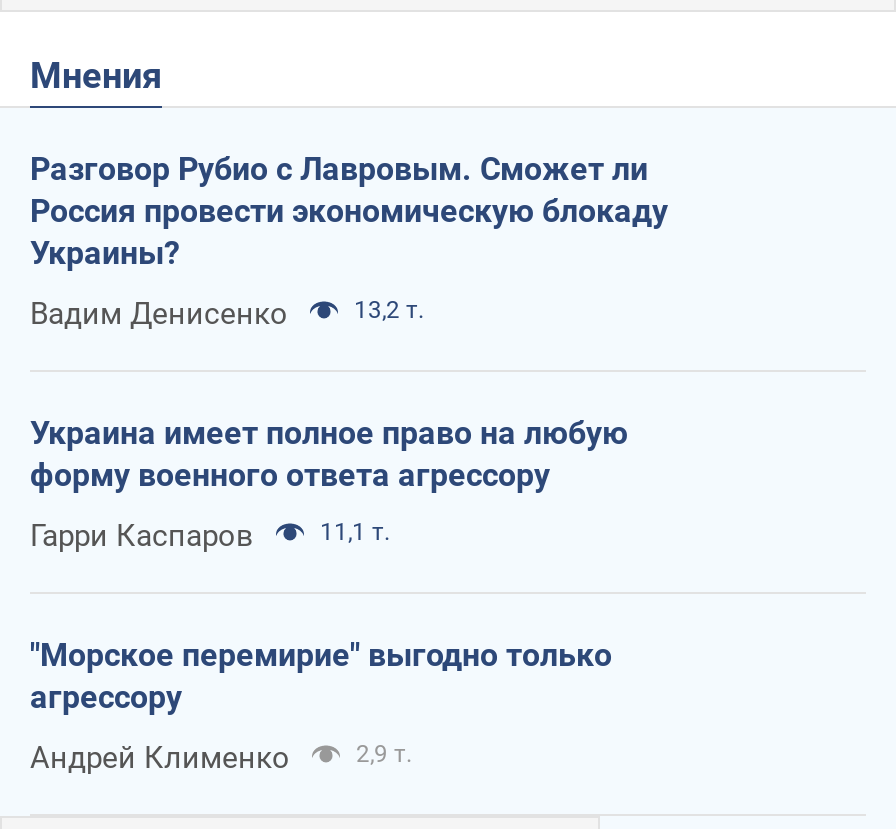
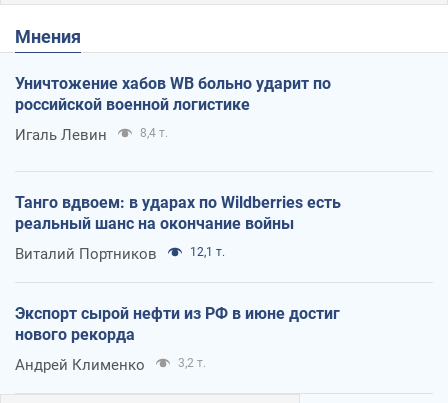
- Разговор Рубио с Лавровым. Сможет ли
- Россия провести экономическую блокаду
- Украины?
+ Уничтожение хабов WB больно ударит по
+ российской военной логистике

- Вадим Денисенко
- 13,2 т.
+ Игаль Левин
+ 8,4 т.

- Украина имеет полное право на любую
- форму военного ответа агрессору
+ Танго вдвоем: в ударах по Wildberries есть
+ реальный шанс на окончание войны

- Гарри Каспаров
- 11,1 т.
+ Виталий Портников
+ 12,1 т.

- "Морское перемирие" выгодно только
- агрессору
+ Экспорт сырой нефти из РФ в июне достиг
+ нового рекорда

- 2,9 т.
+ 3,2 т.
